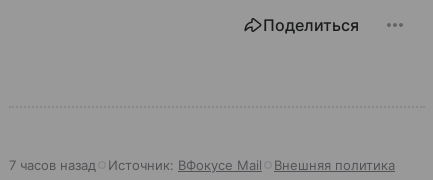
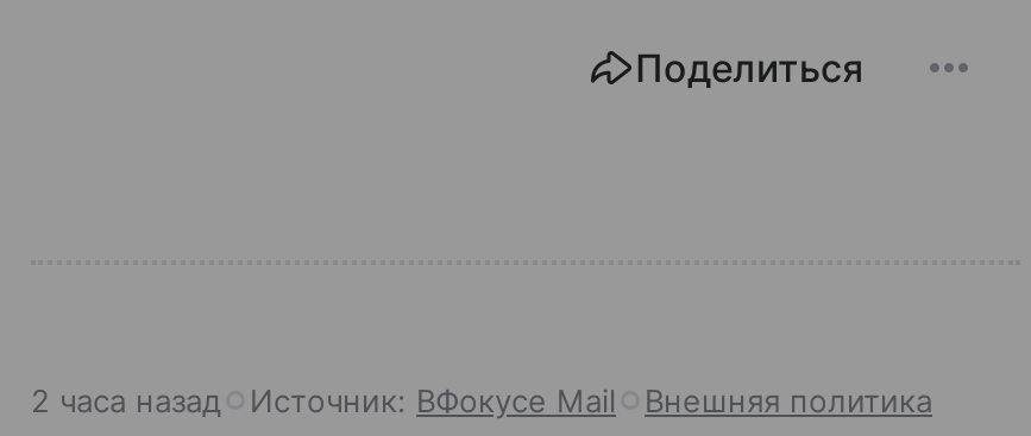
- 7 часов назад Источник: ВФокусе Mail Внешняя политика
+ 2 часа назад Источник: ВФокусе Mail Внешняя политика
